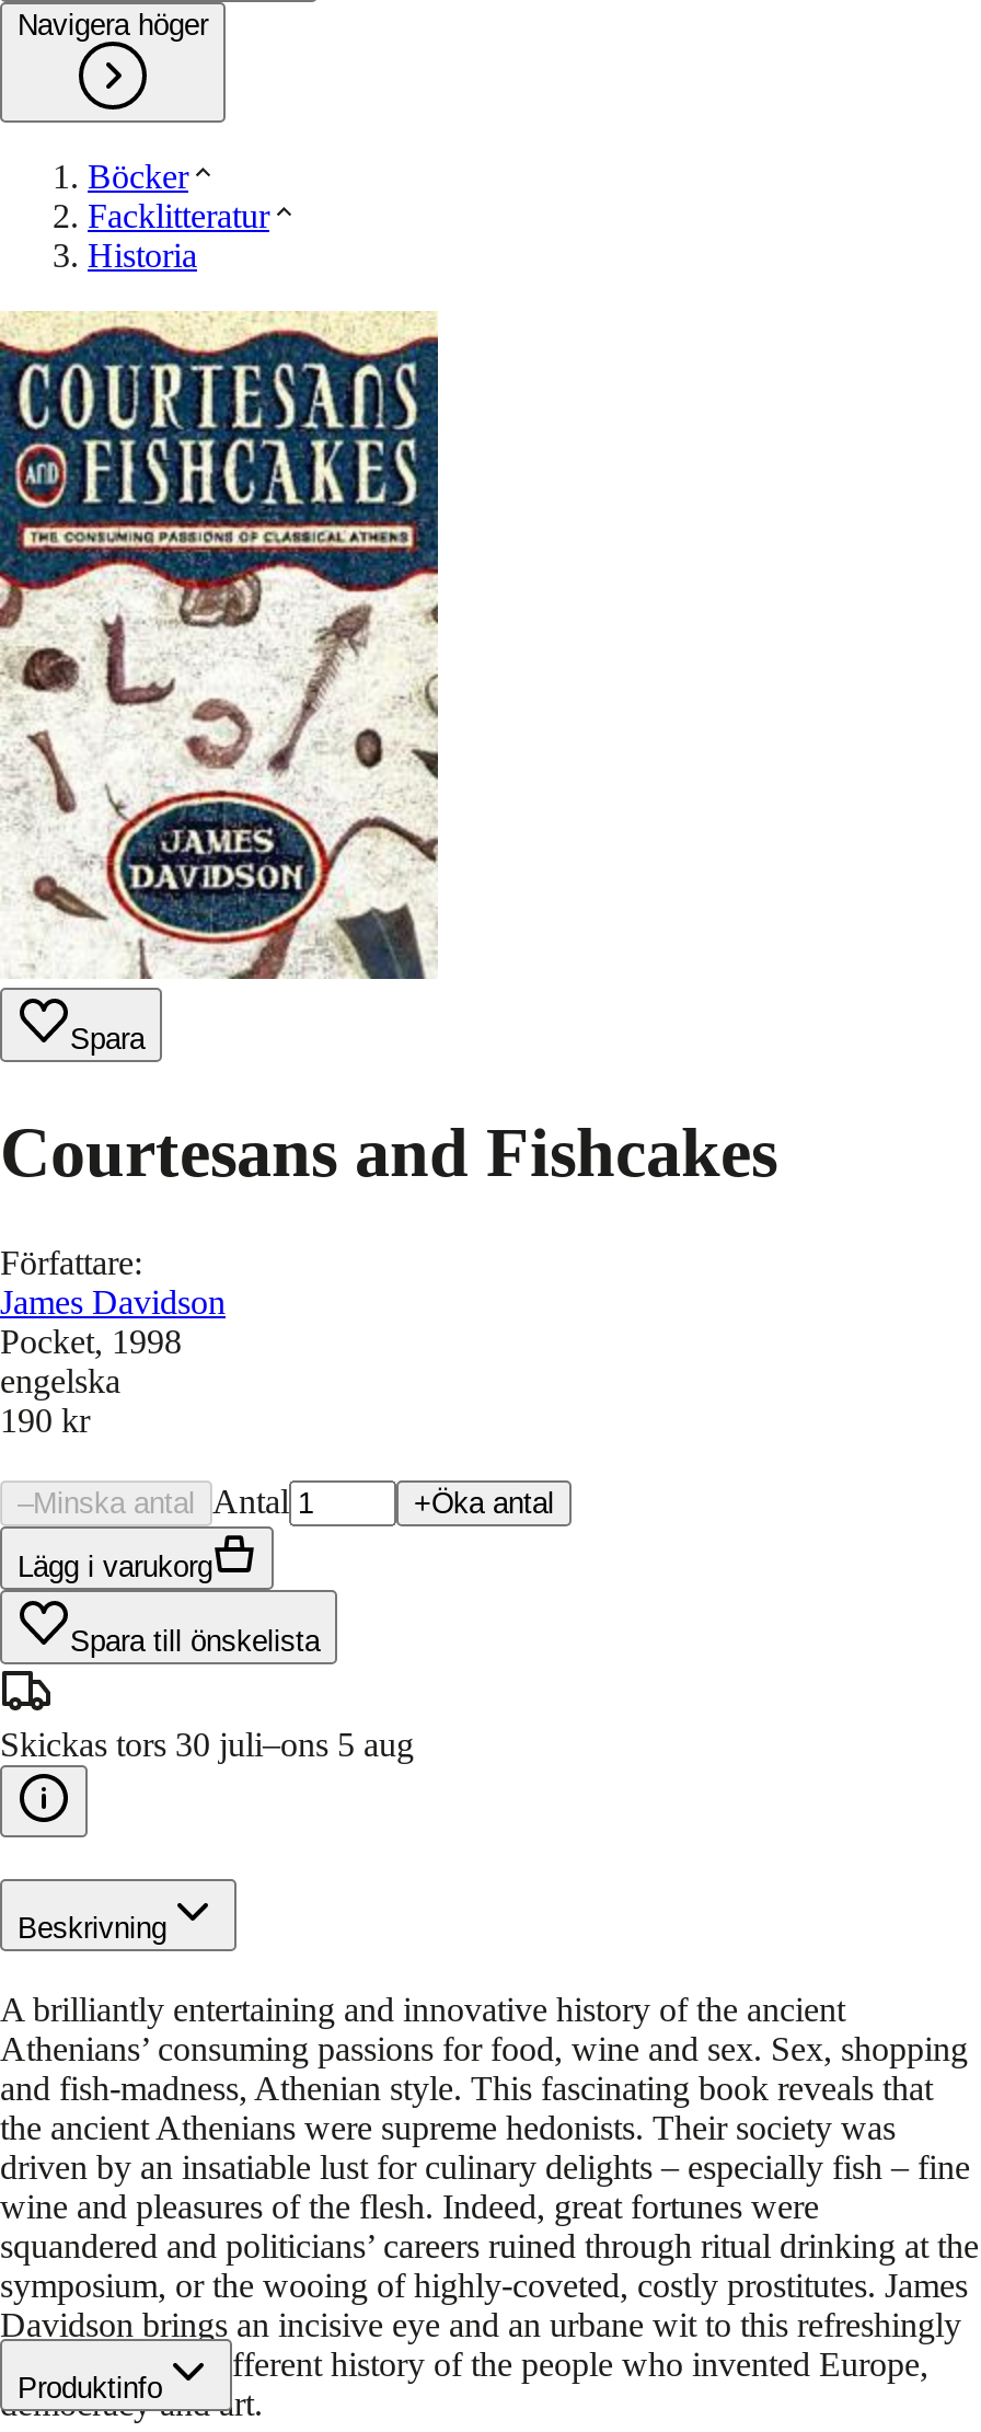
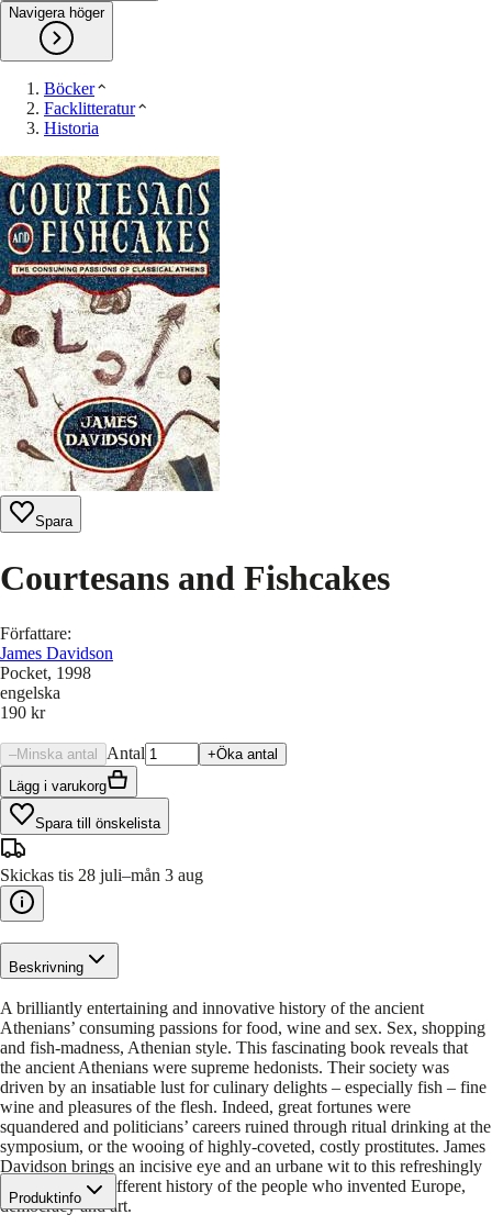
- Skickas tors 30 juli–ons 5 aug
+ Skickas tis 28 juli–mån 3 aug
